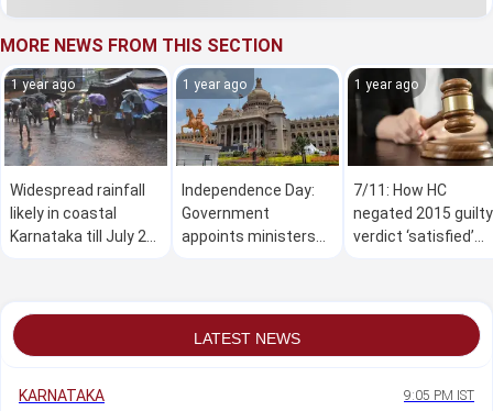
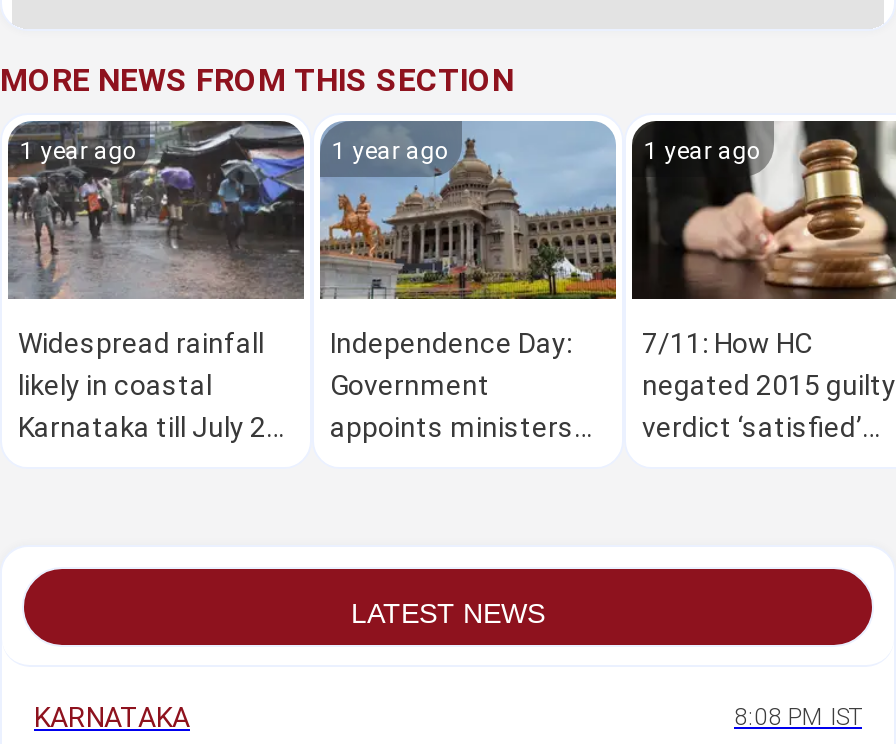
- 9:05 PM IST
+ 8:08 PM IST
